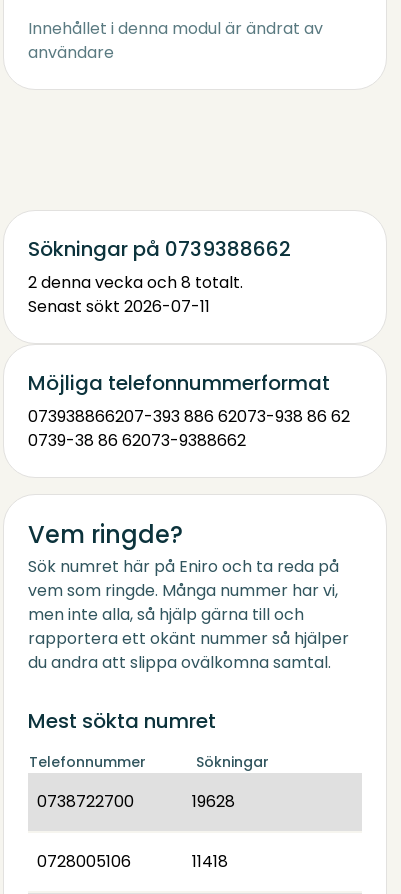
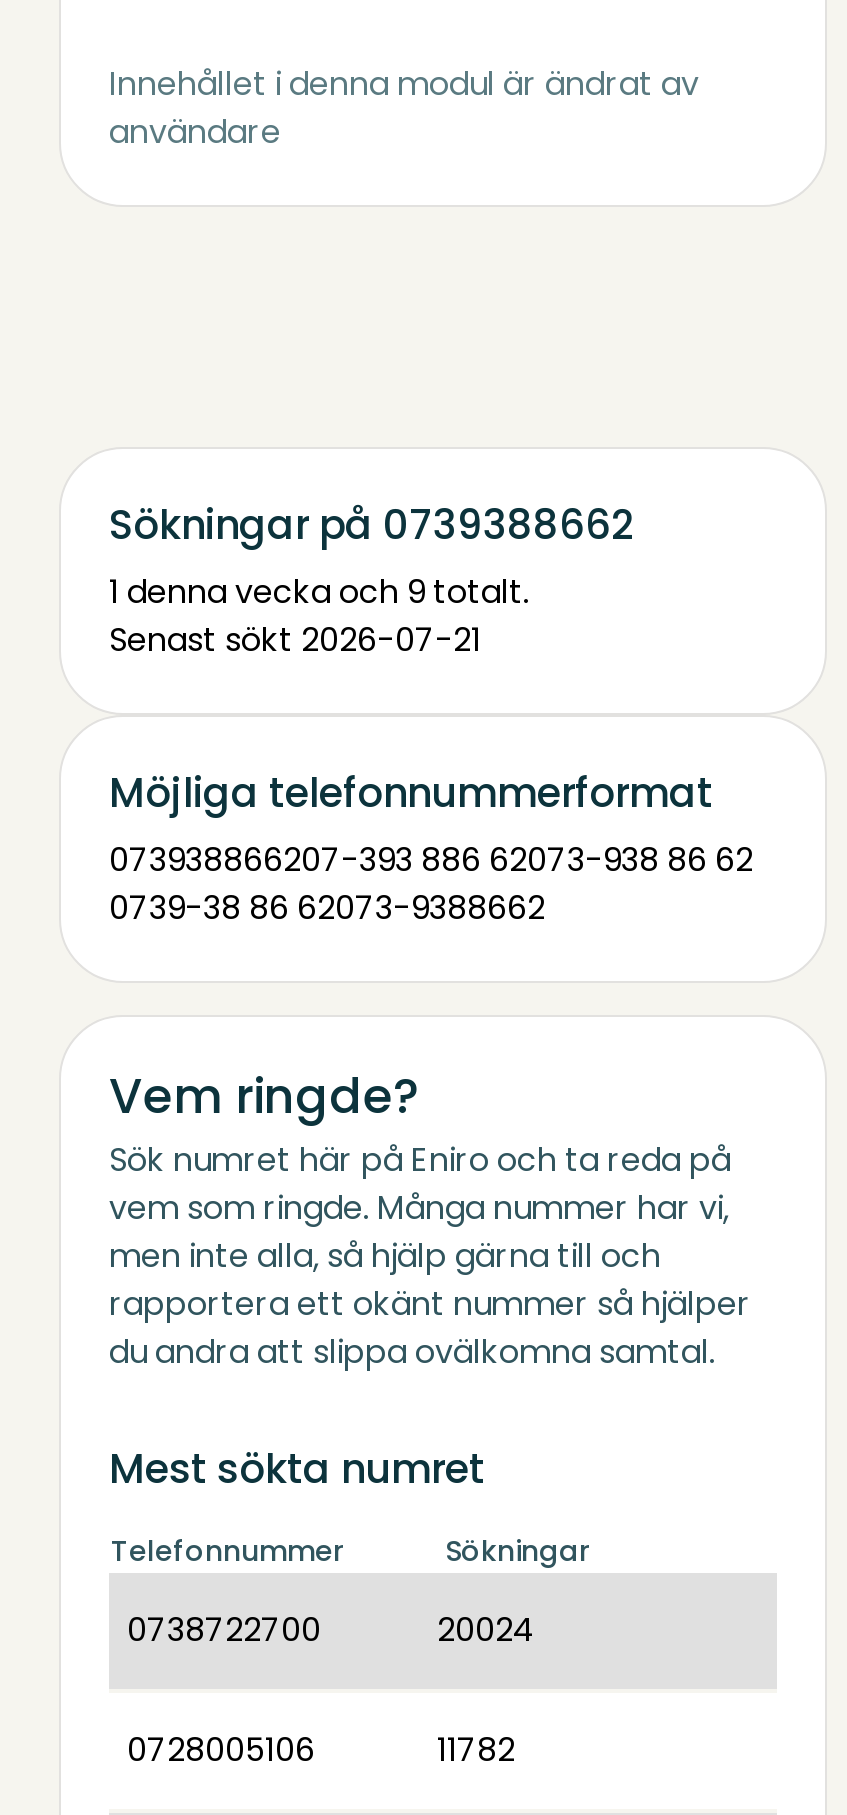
- 2 denna vecka och 8 totalt.
+ 1 denna vecka och 9 totalt.

- Senast sökt 2026-07-11
+ Senast sökt 2026-07-21

- 19628
+ 20024

- 11418
+ 11782
